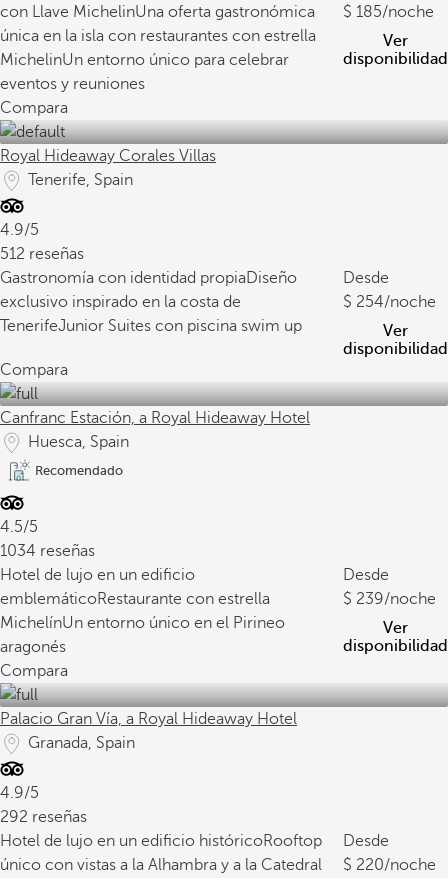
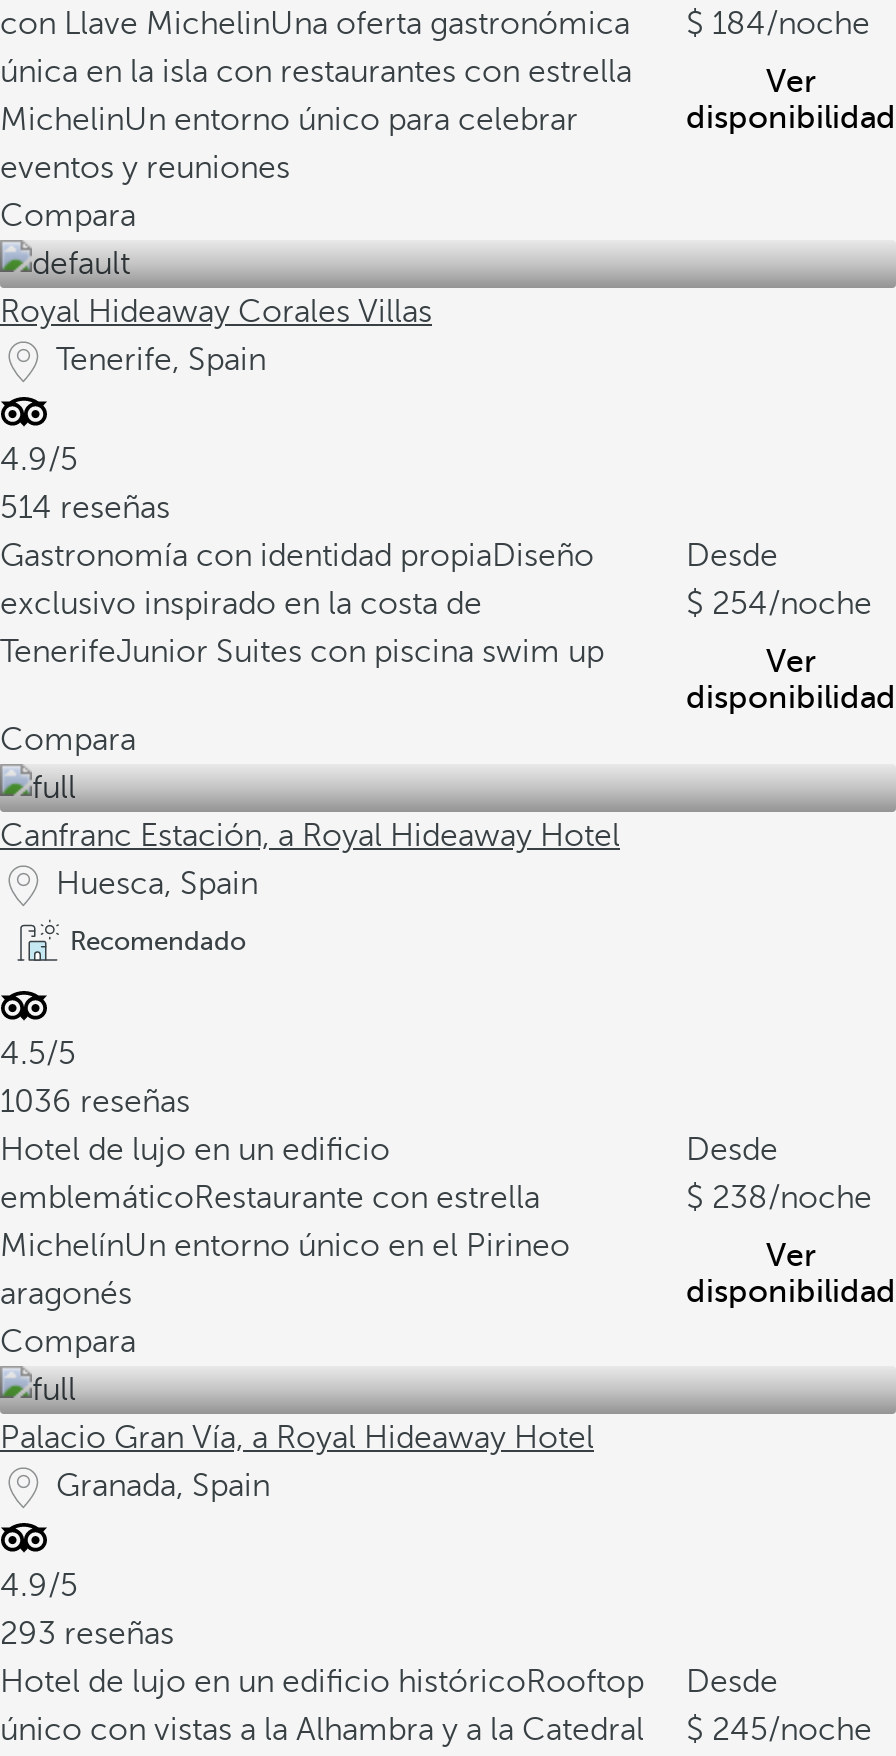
- 185/noche
+ 184/noche

- 512 reseñas
+ 514 reseñas

- 1034 reseñas
+ 1036 reseñas

- 239/noche
+ 238/noche

- 292 reseñas
+ 293 reseñas

- único con vistas a la Alhambra y a la Catedral 220/noche
+ único con vistas a la Alhambra y a la Catedral 245/noche
